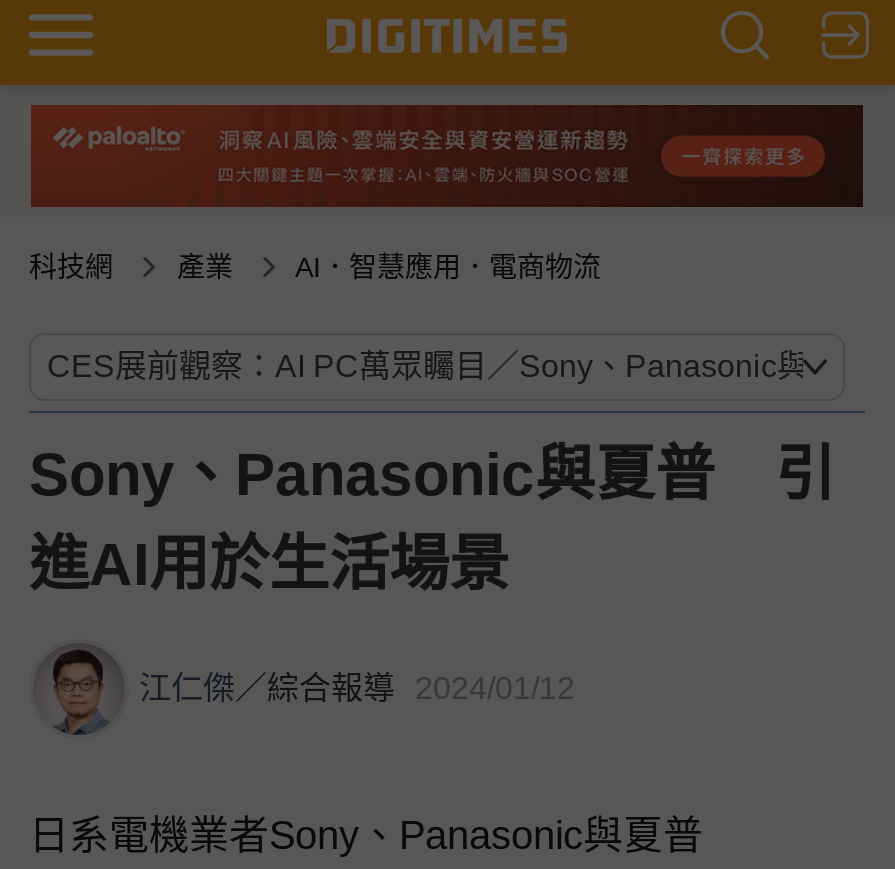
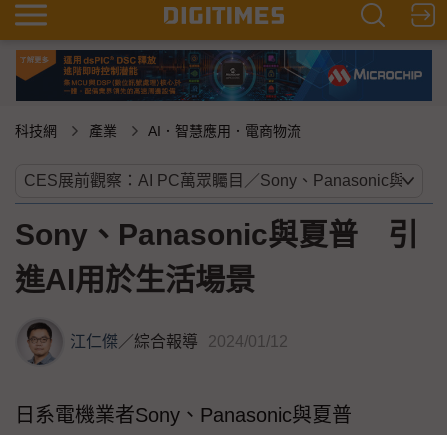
- [image]
+ [image]
